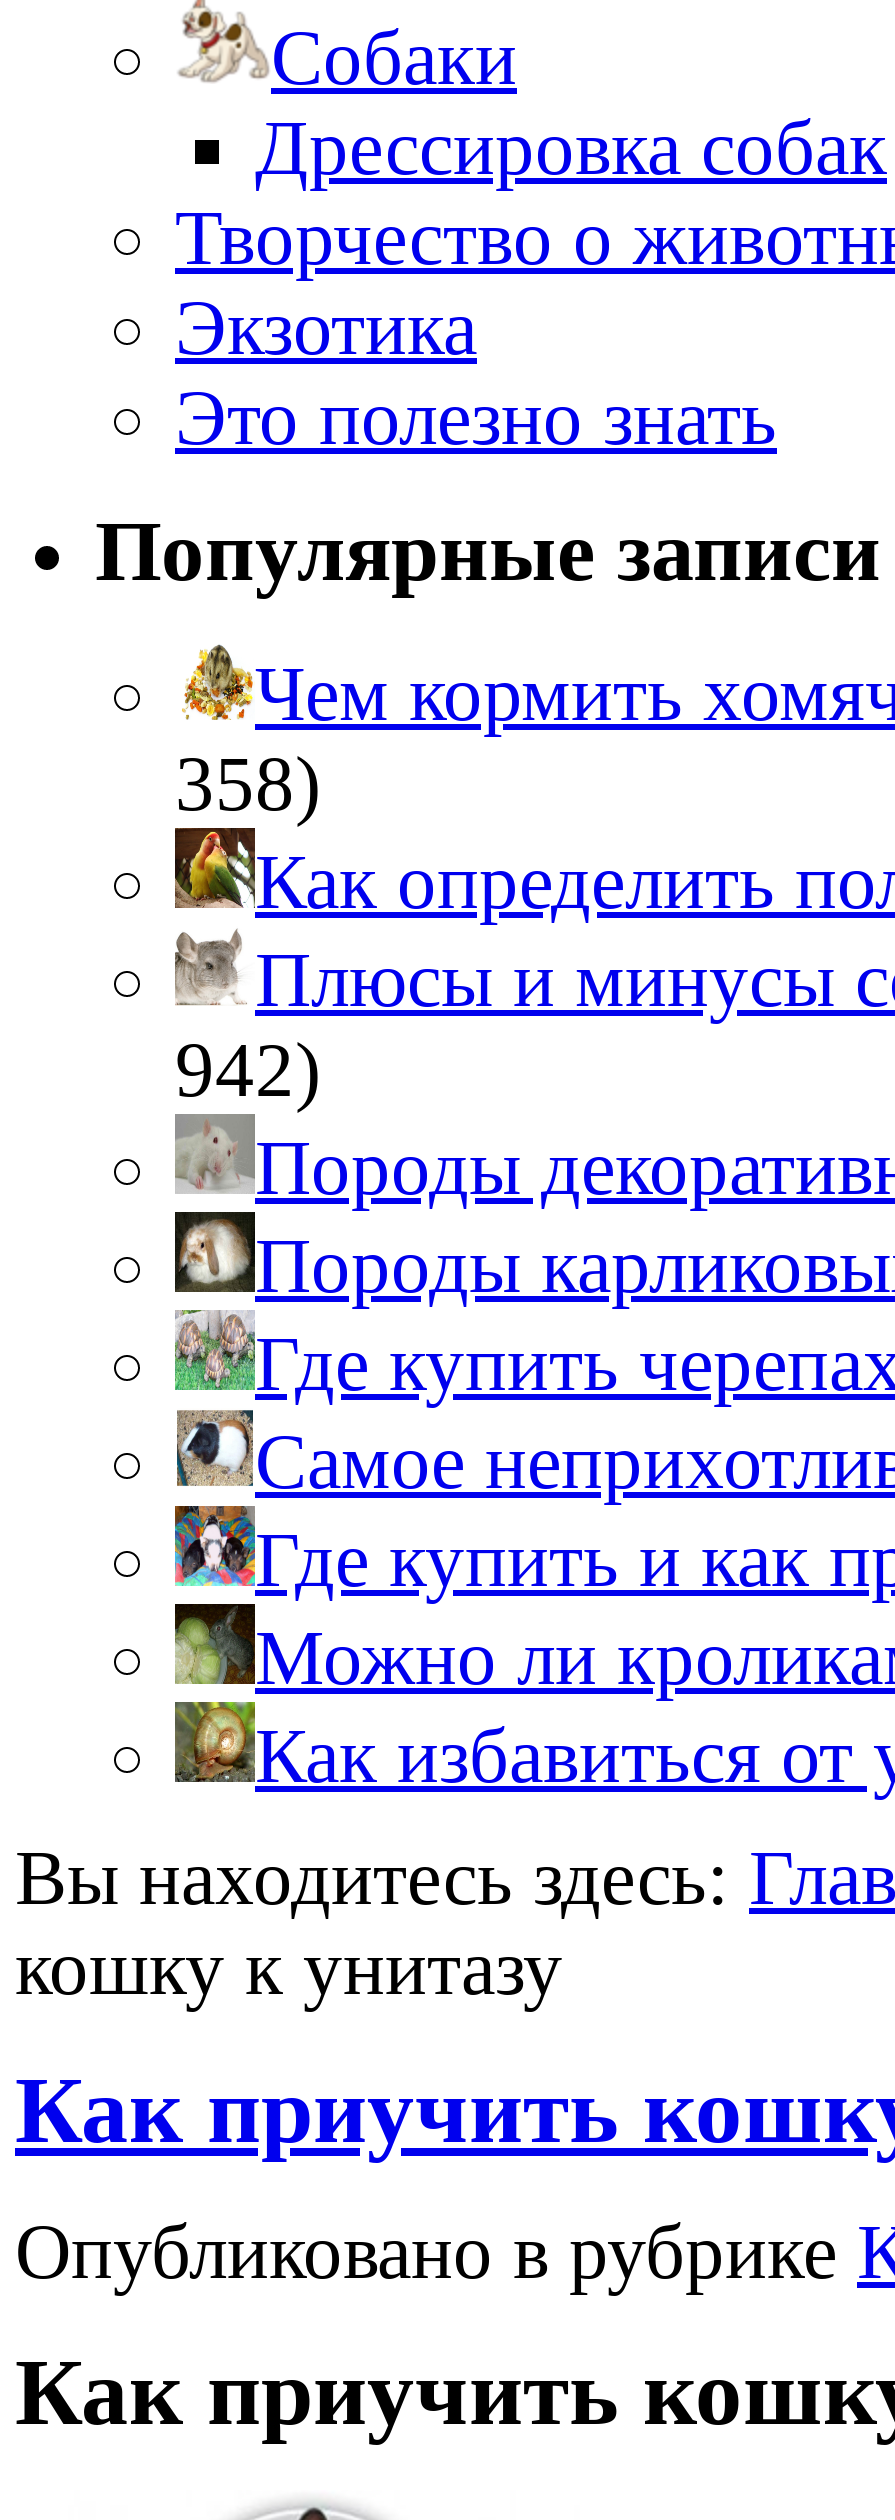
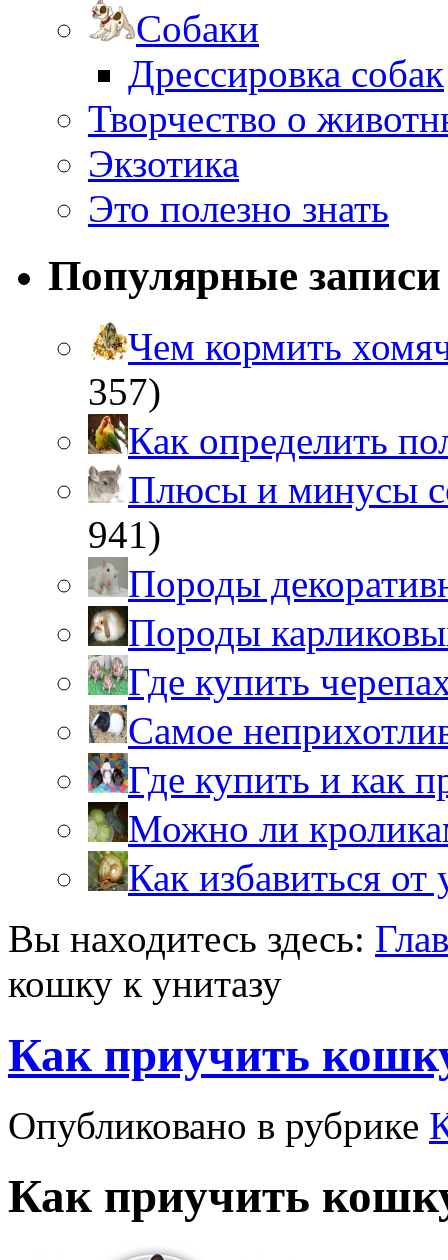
- 358)
+ 357)

- 942)
+ 941)
